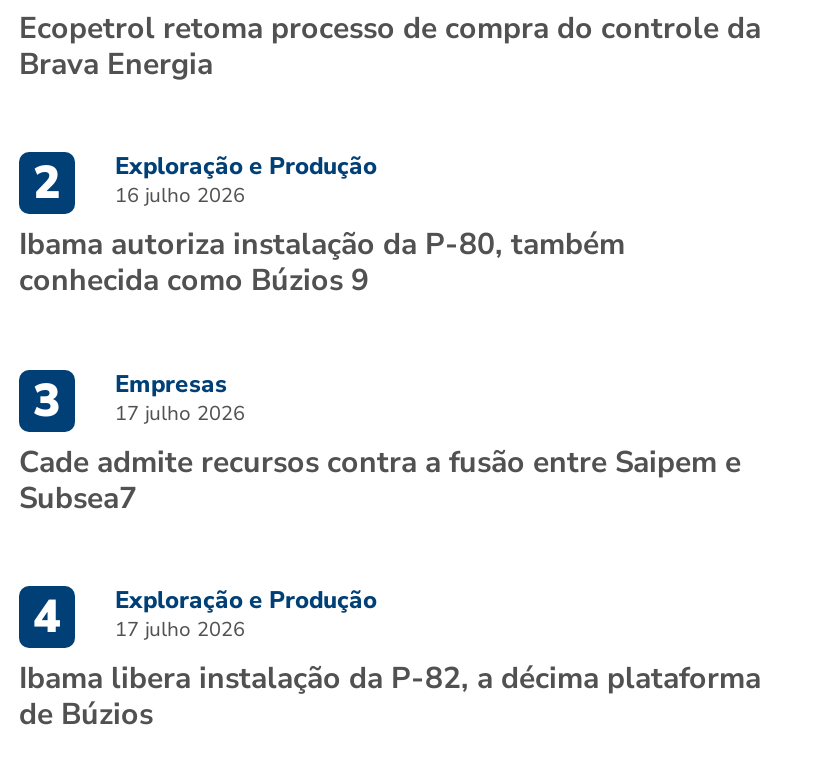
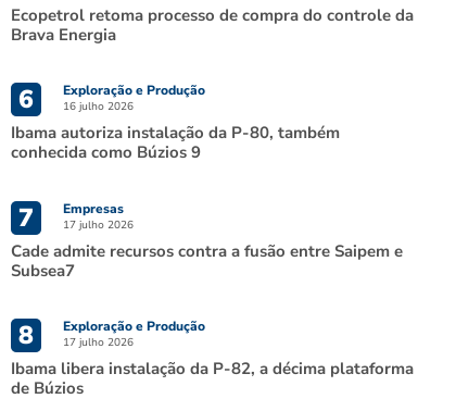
- 2 Exploração e Produção 16 julho 2026
+ 6 Exploração e Produção 16 julho 2026

- 3 Empresas 17 julho 2026
+ 7 Empresas 17 julho 2026

- 4 Exploração e Produção 17 julho 2026
+ 8 Exploração e Produção 17 julho 2026
